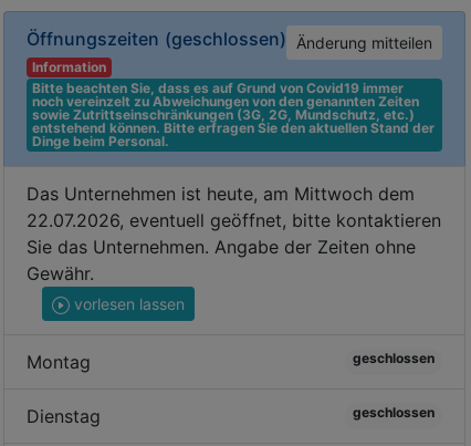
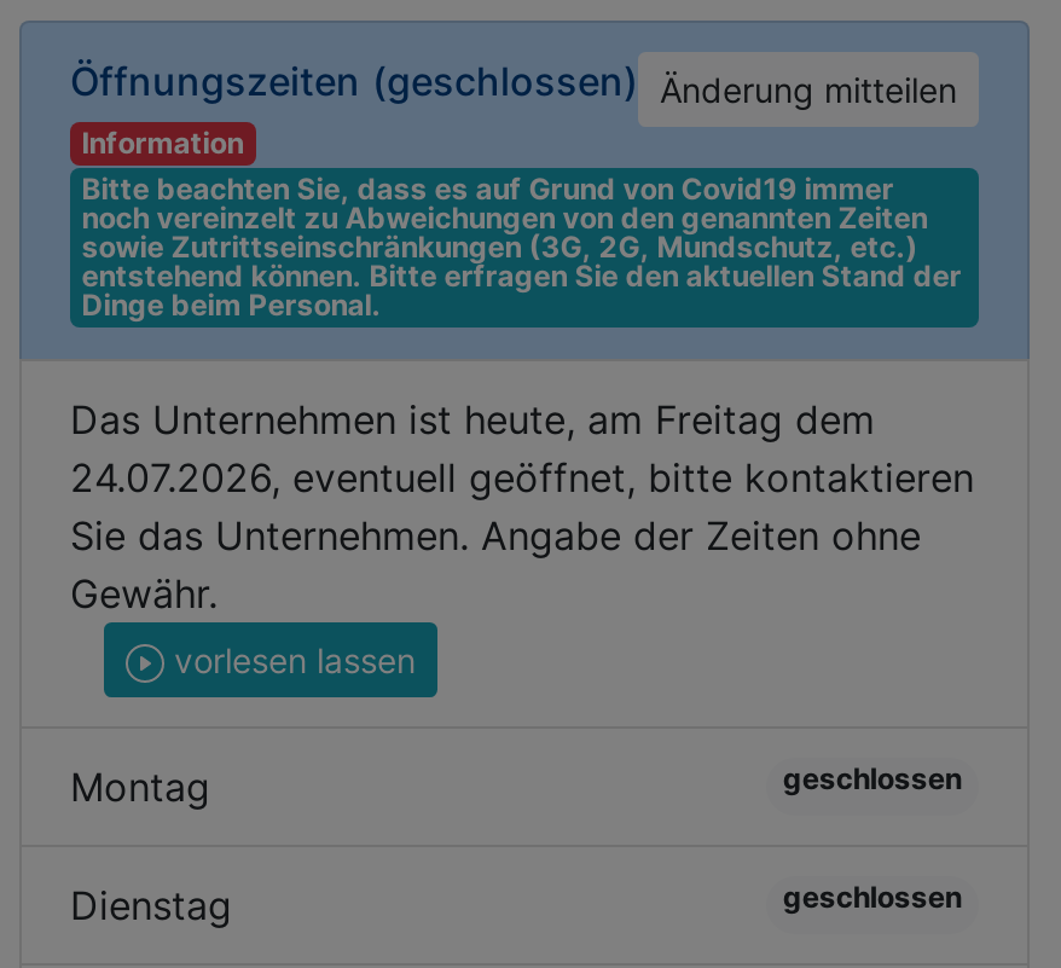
- Das Unternehmen ist heute, am Mittwoch dem
+ Das Unternehmen ist heute, am Freitag dem

- 22.07.2026, eventuell geöffnet, bitte kontaktieren
+ 24.07.2026, eventuell geöffnet, bitte kontaktieren
